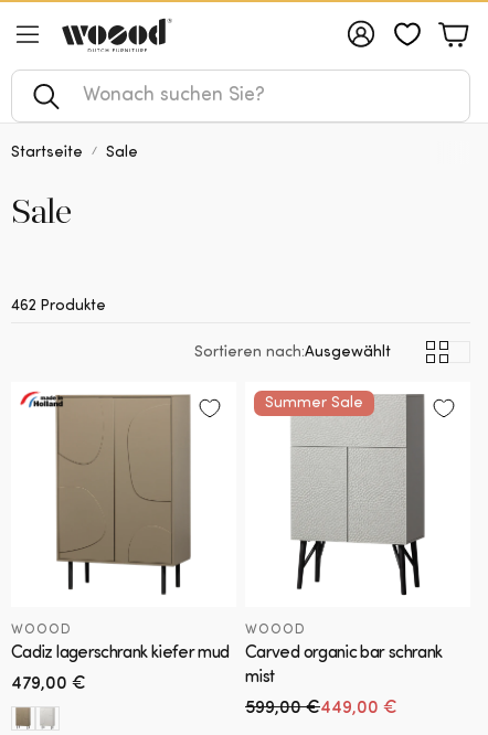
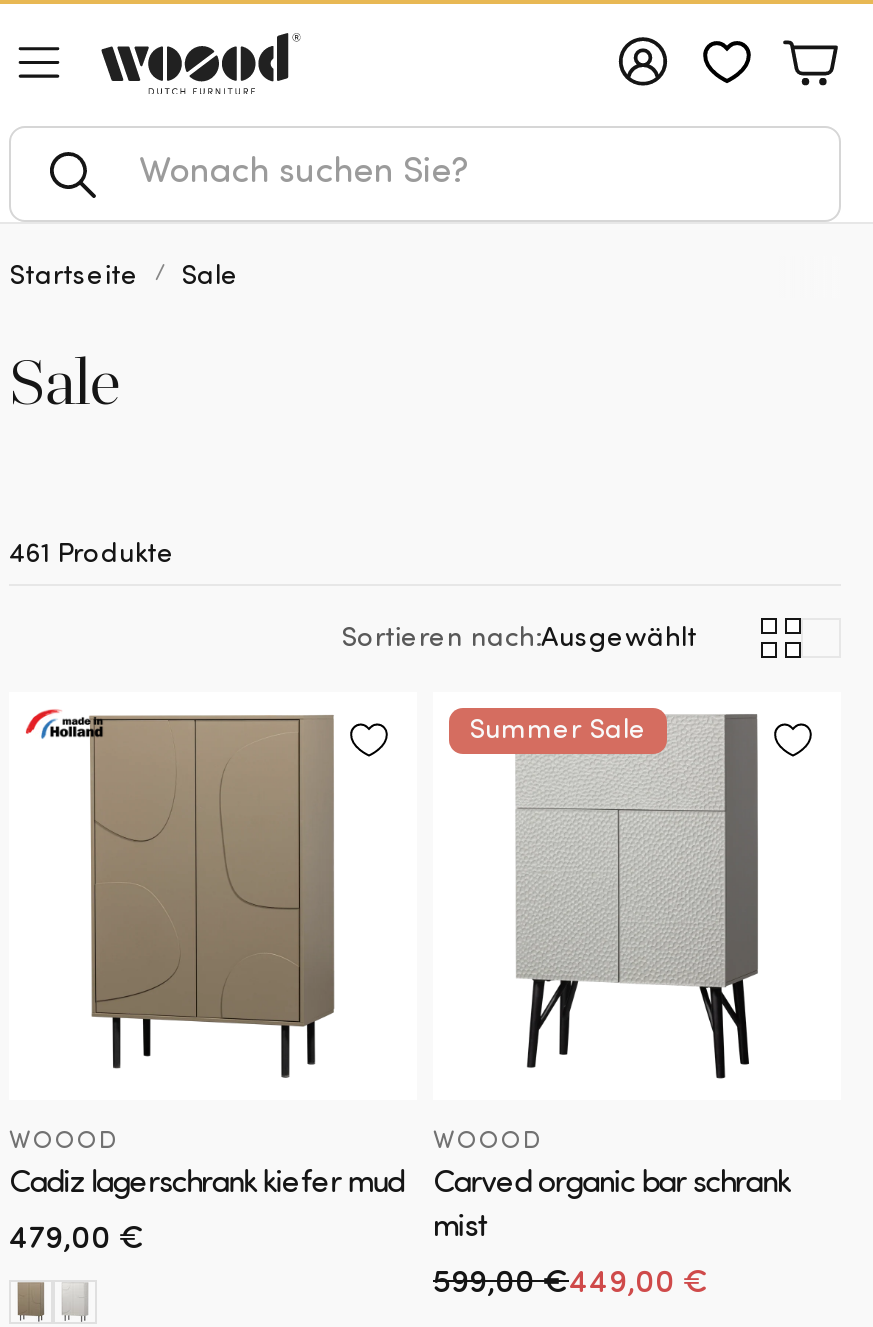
- 462 Produkte
+ 461 Produkte
